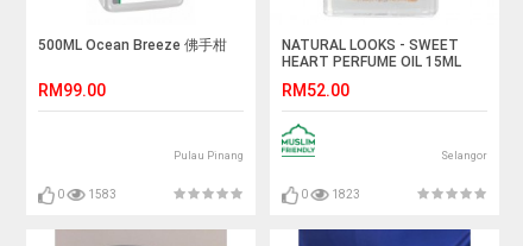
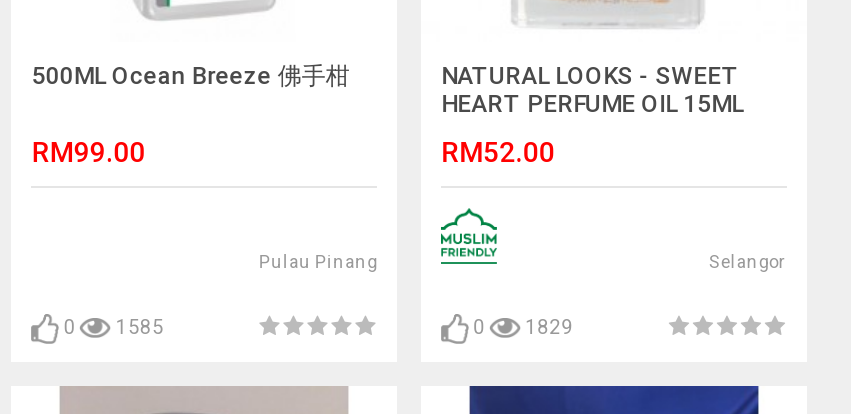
- 0 1583
+ 0 1585

- 0 1823
+ 0 1829
